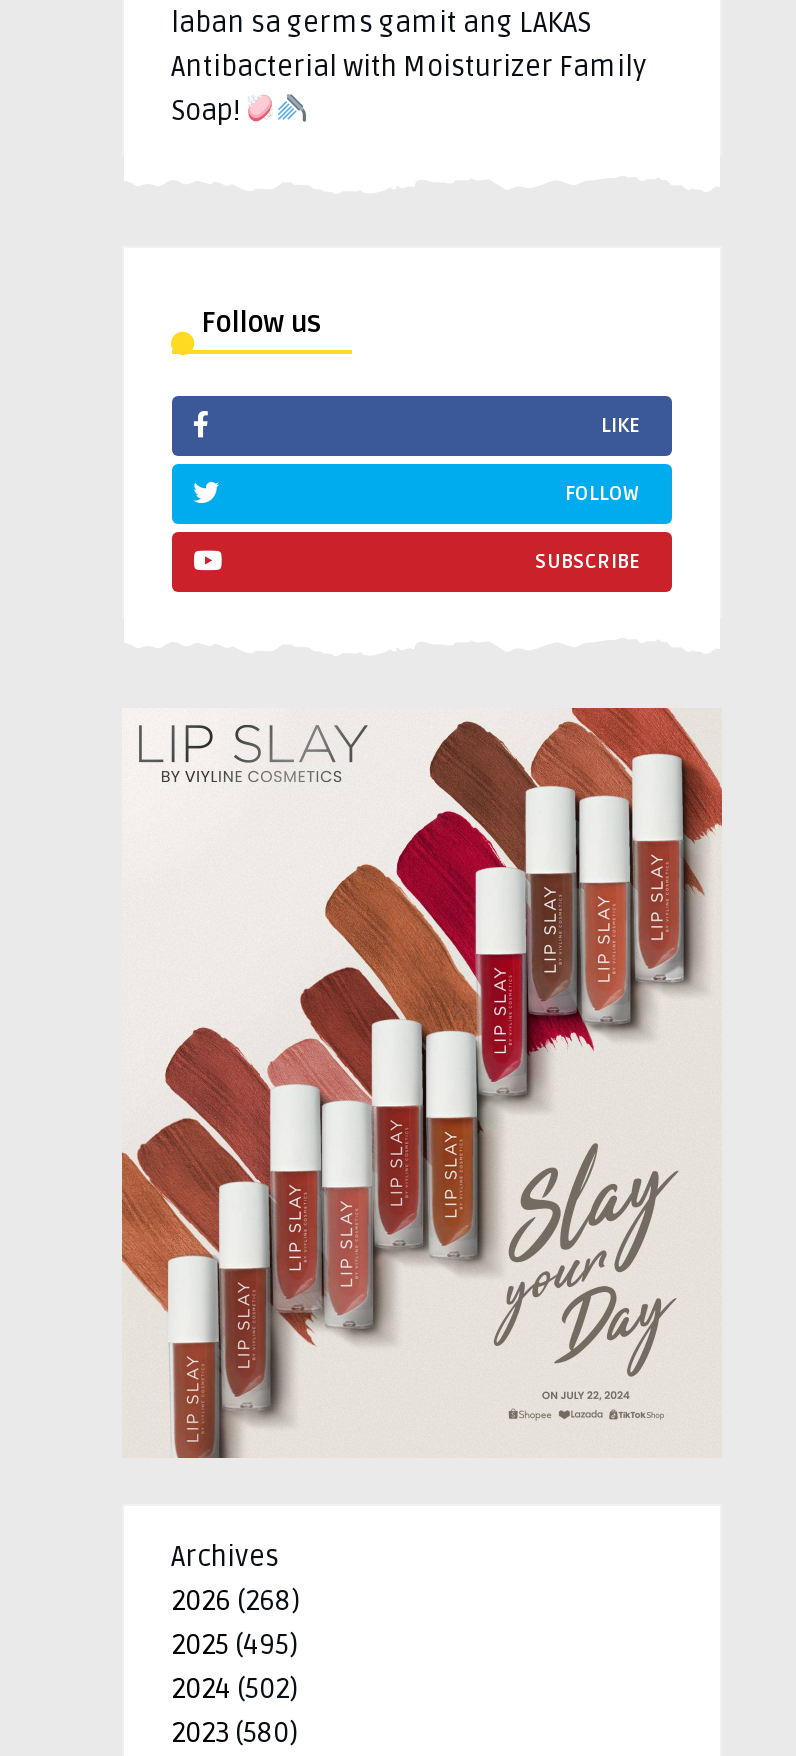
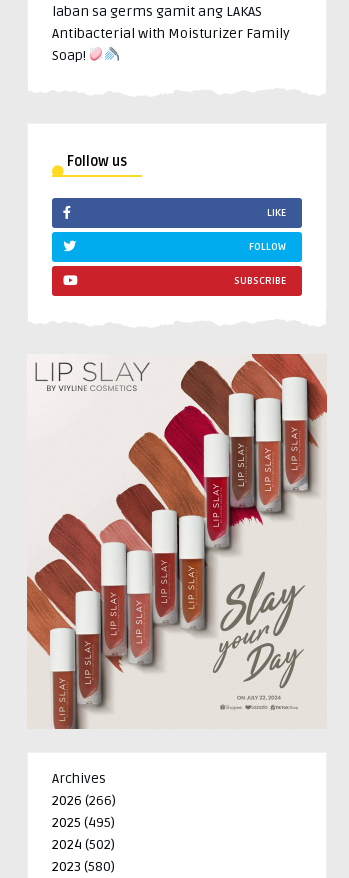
- 2026 (268)
+ 2026 (266)
